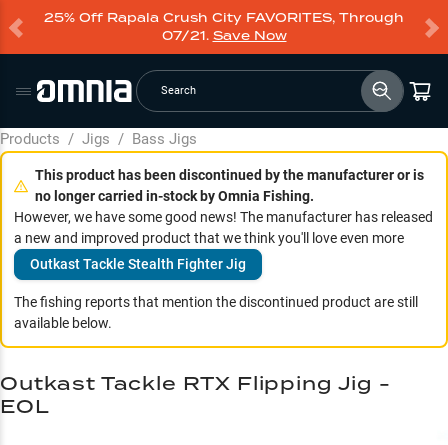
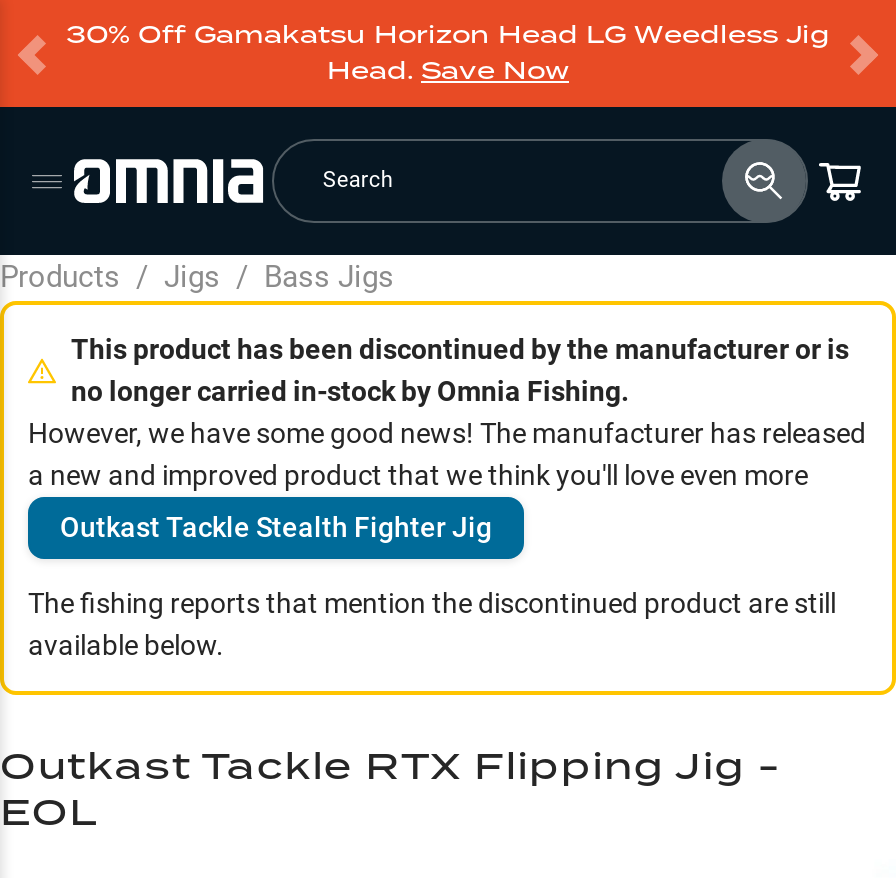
- 25% Off Rapala Crush City FAVORITES, Through
- 07/21. Save Now
+ 30% Off Gamakatsu Horizon Head LG Weedless Jig
+ Head. Save Now
